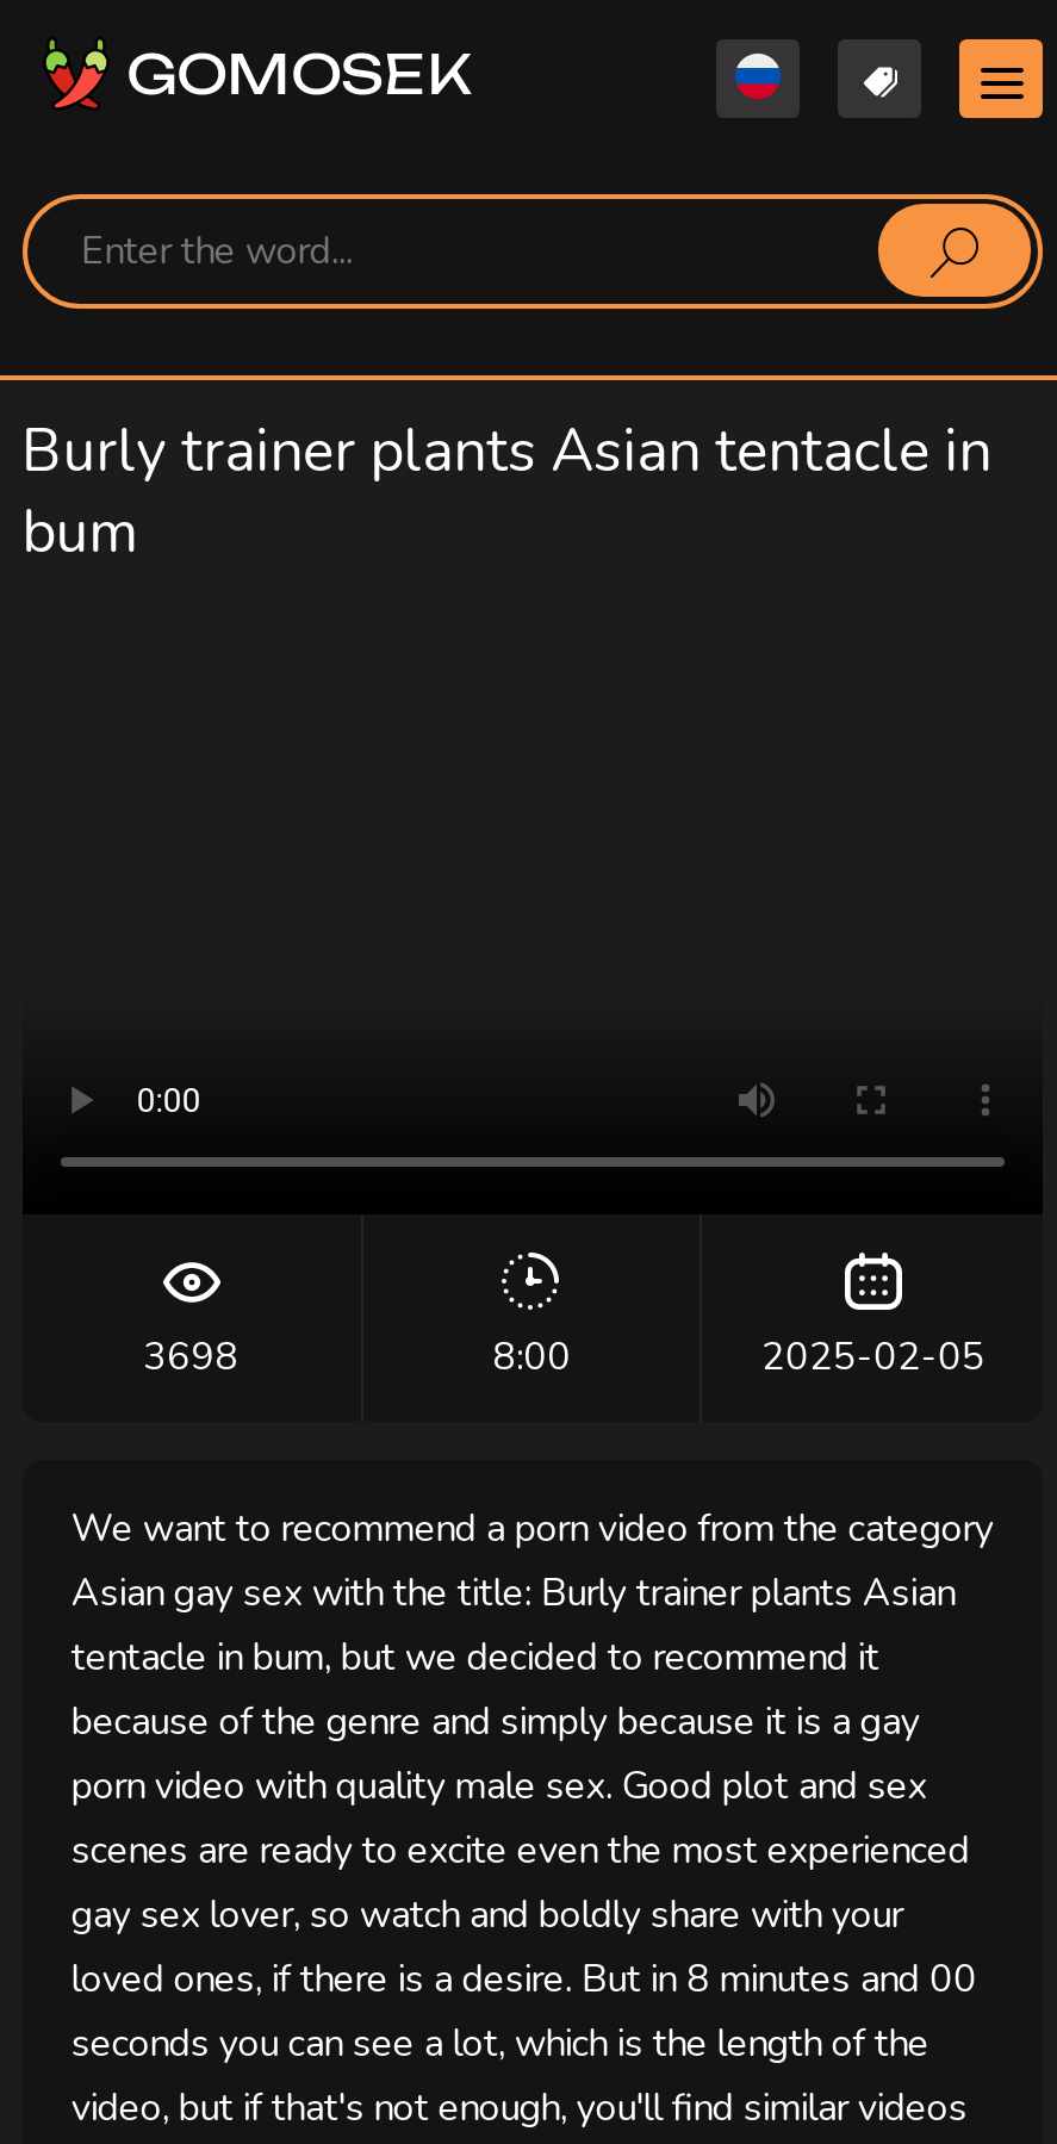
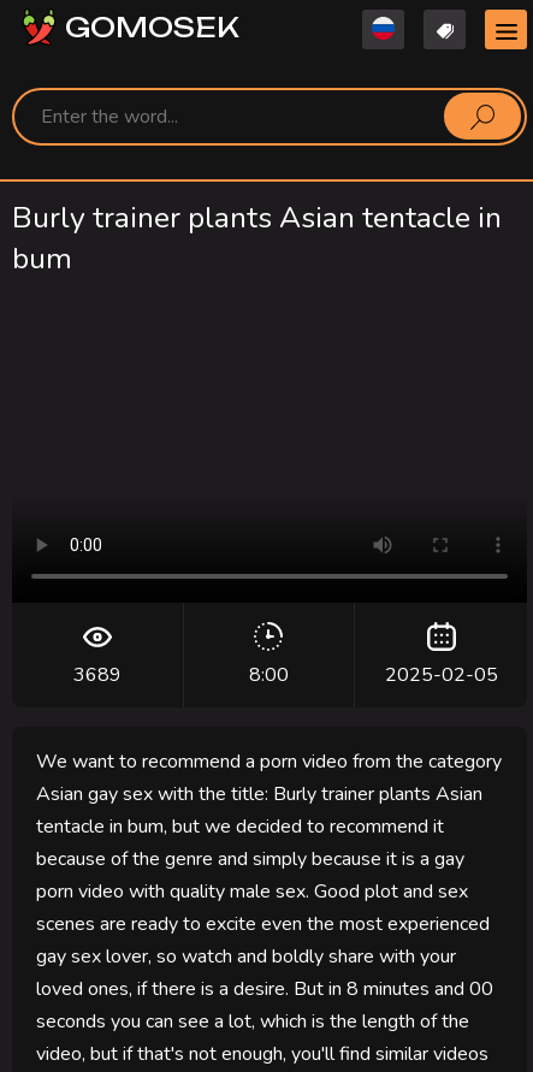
- 3698
+ 3689
